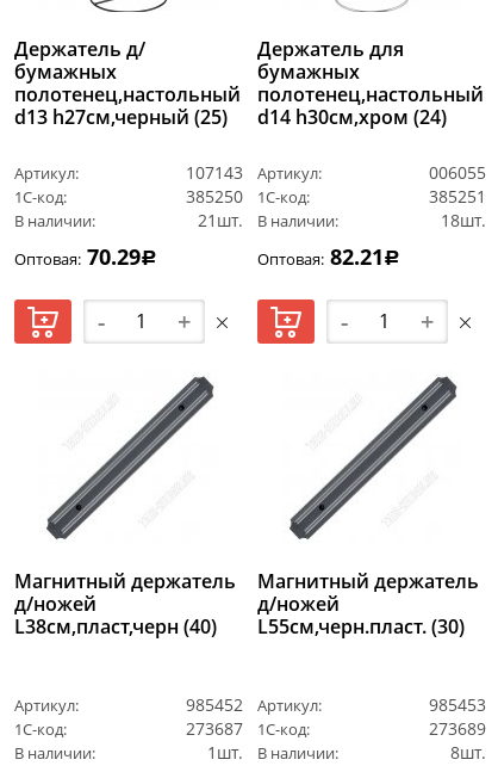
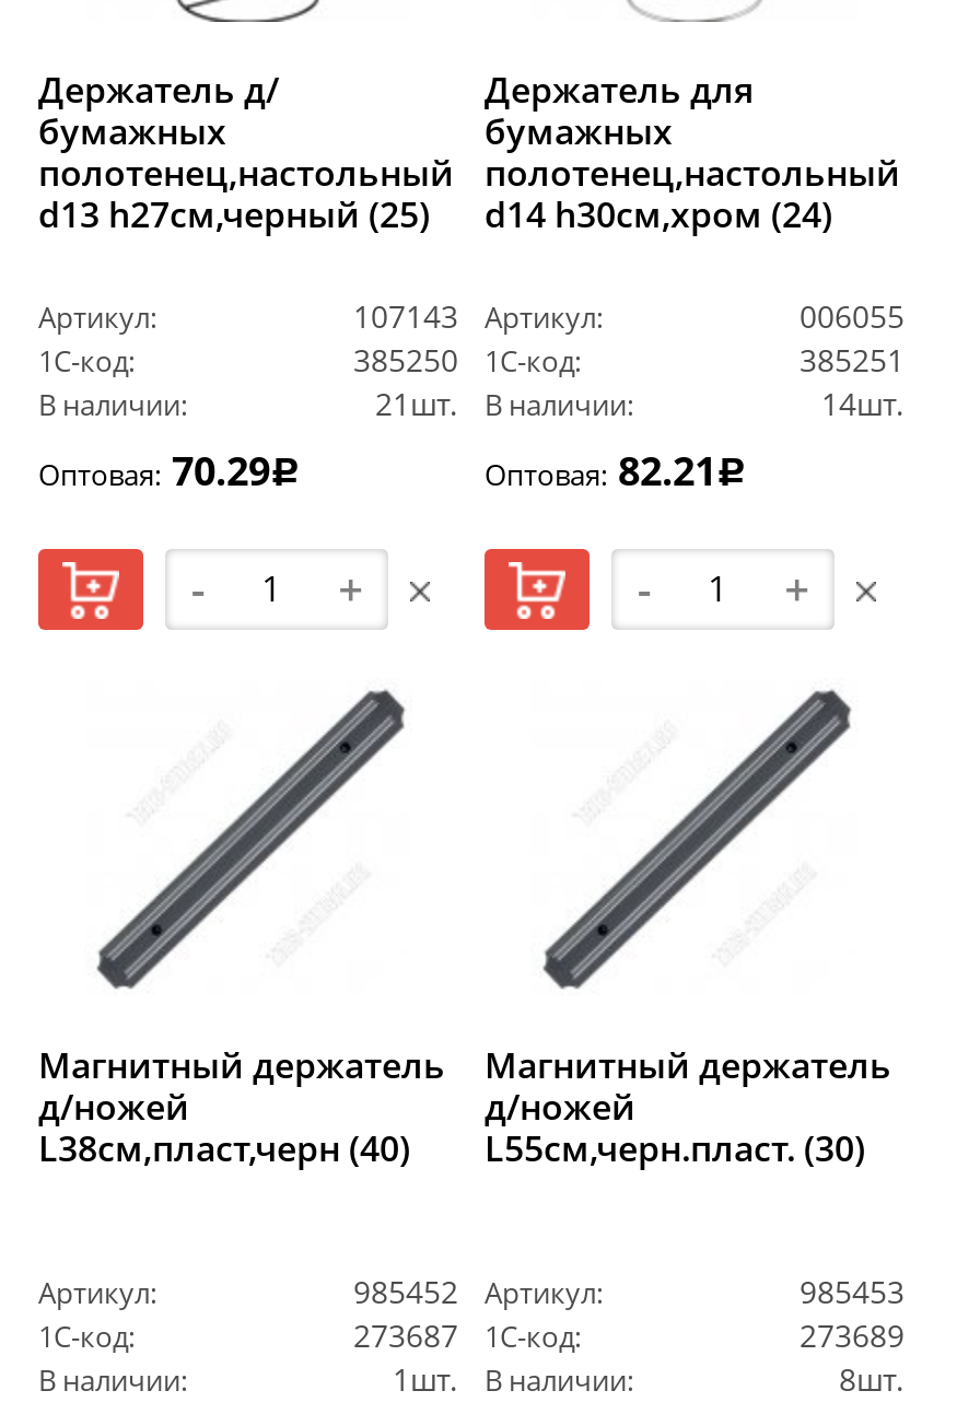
- 18шт.
+ 14шт.
